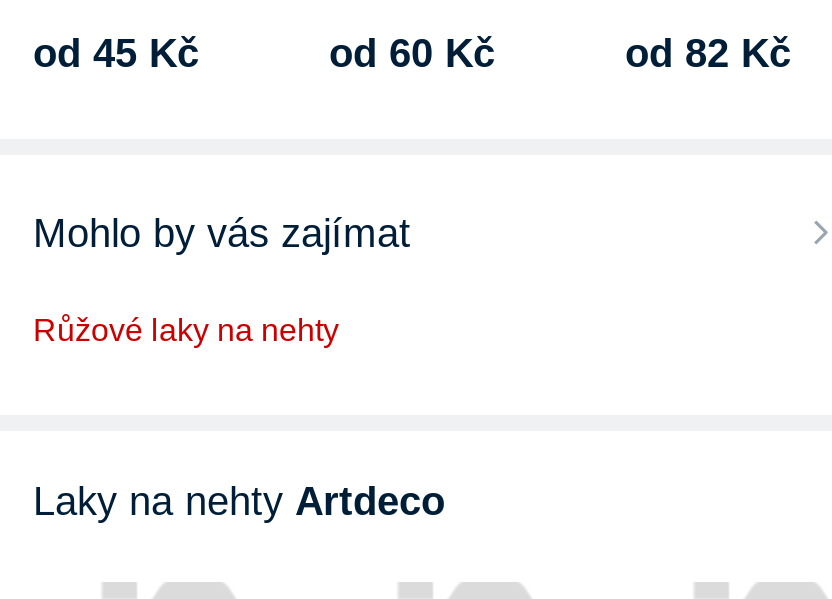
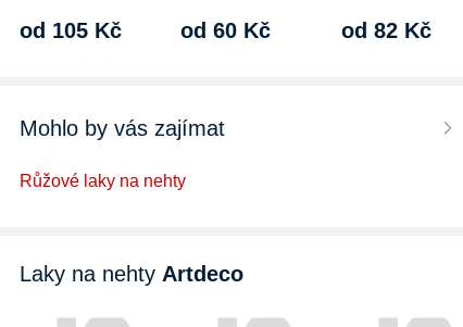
- od 45 Kč
+ od 105 Kč
